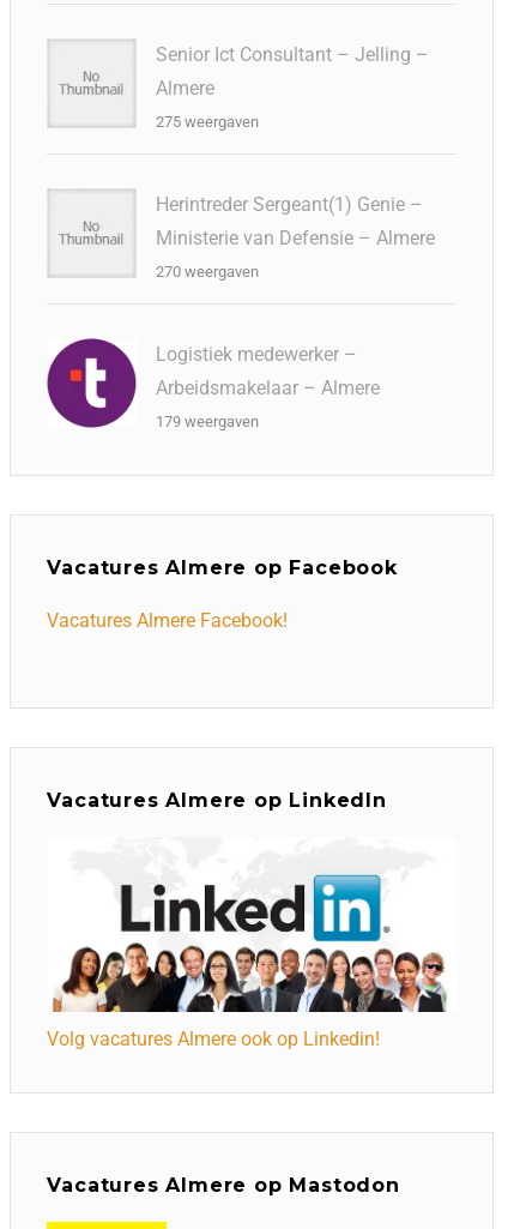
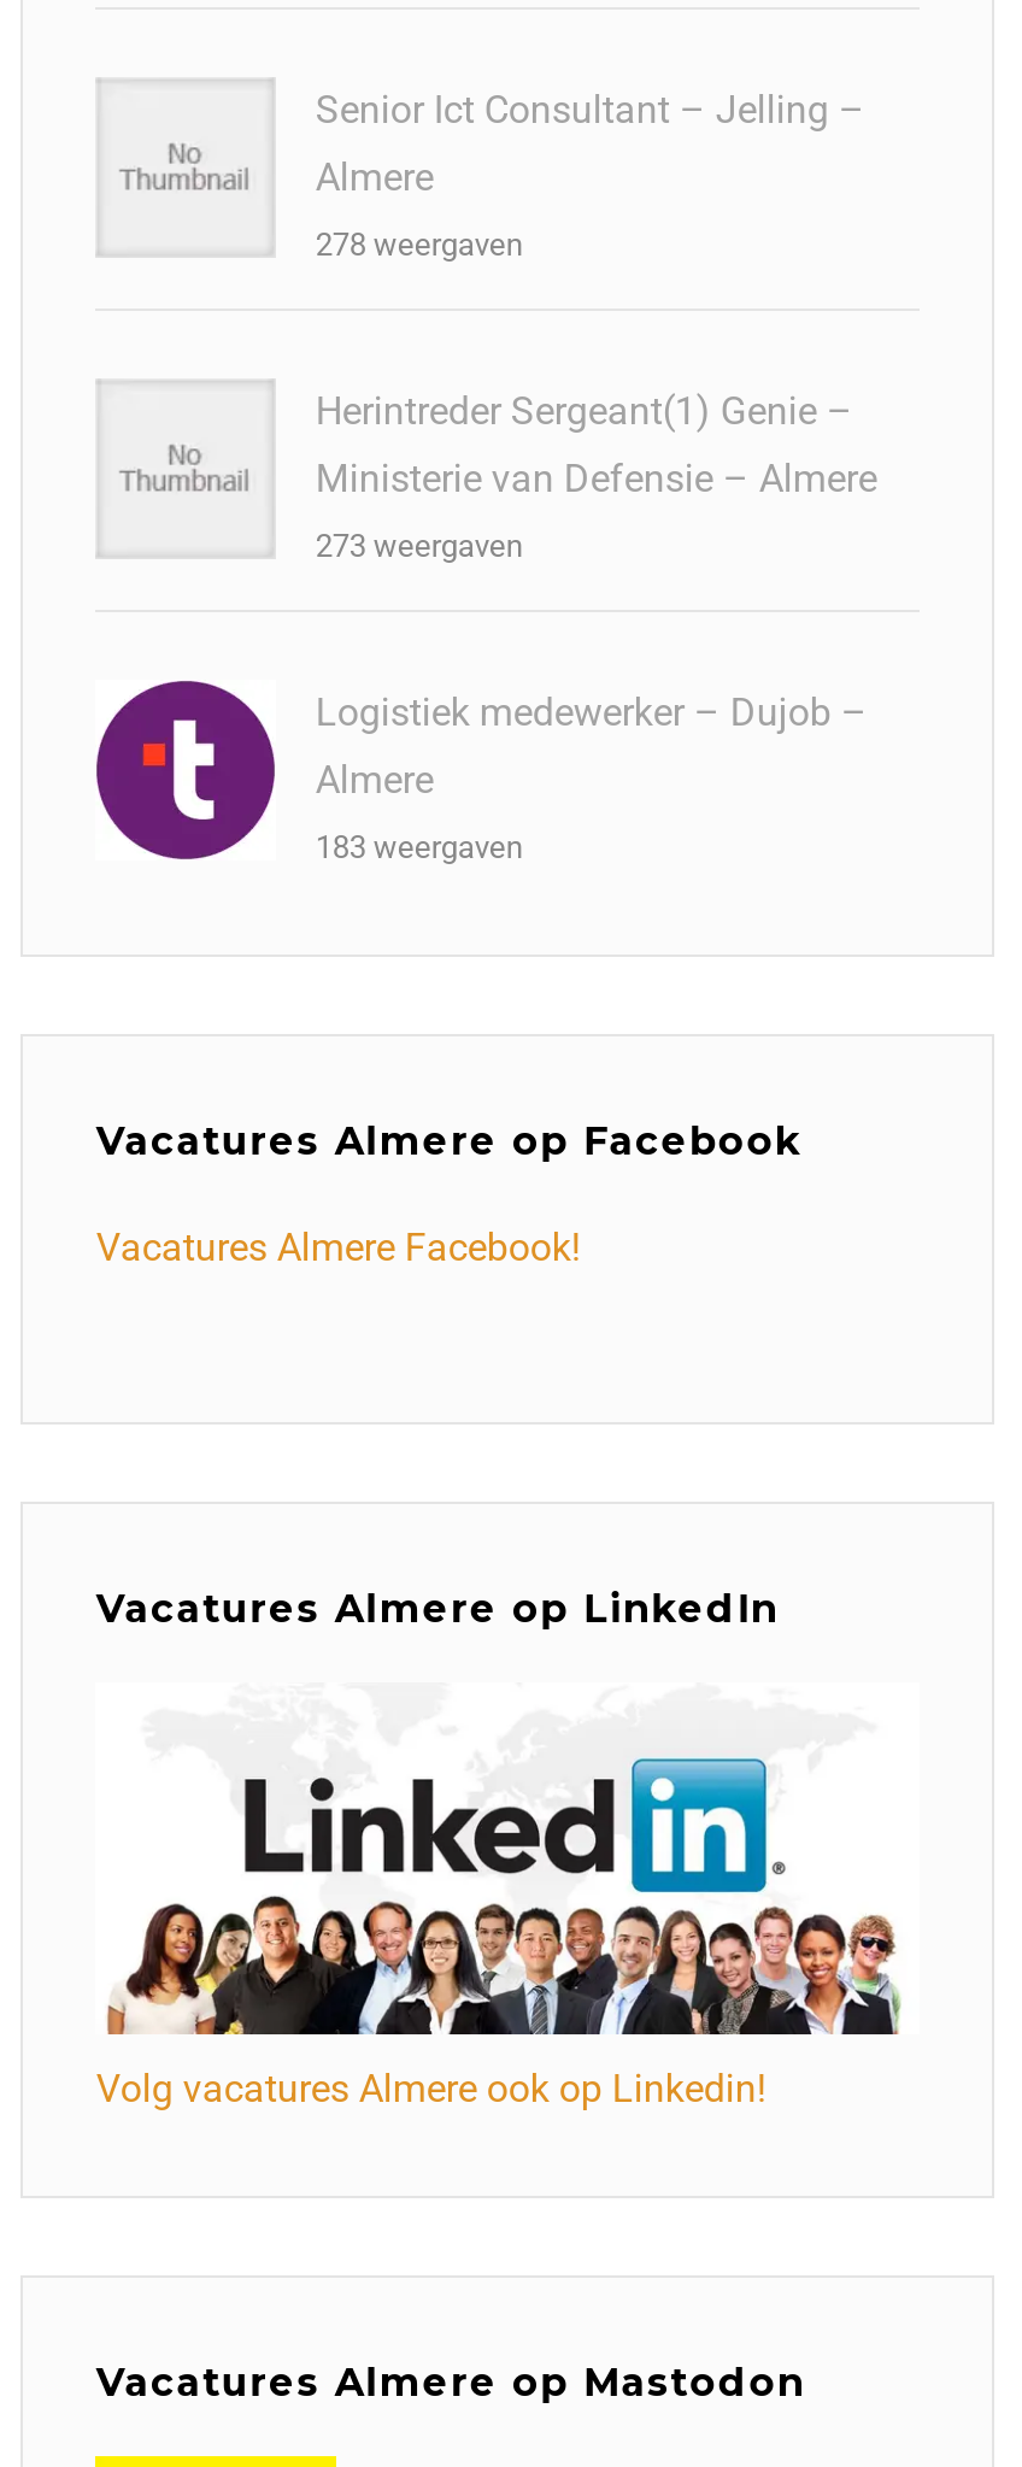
- 275 weergaven
+ 278 weergaven

- 270 weergaven
+ 273 weergaven

- Logistiek medewerker –
+ Logistiek medewerker – Dujob –

- Arbeidsmakelaar – Almere
+ Almere

- 179 weergaven
+ 183 weergaven
